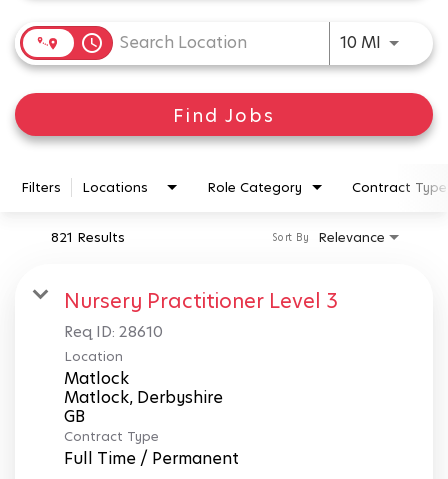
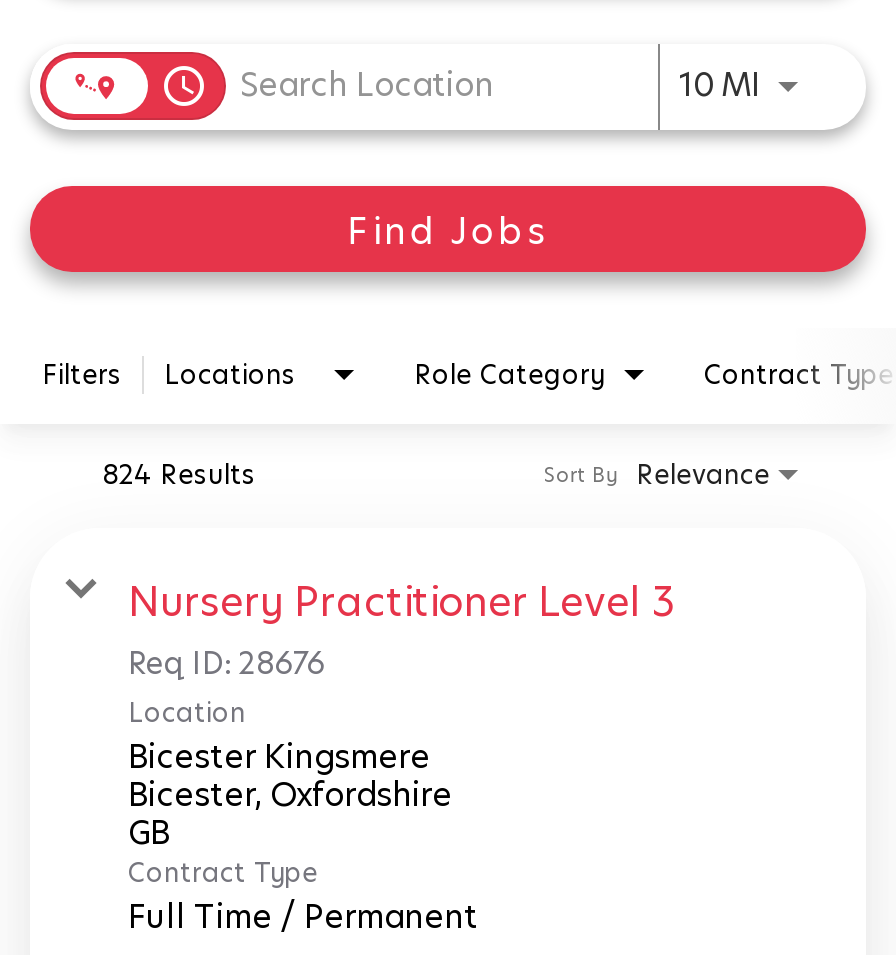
- 821 Results
+ 824 Results

- Req ID: 28610
+ Req ID: 28676

- Matlock
- Matlock, Derbyshire
+ Bicester Kingsmere
+ Bicester, Oxfordshire
